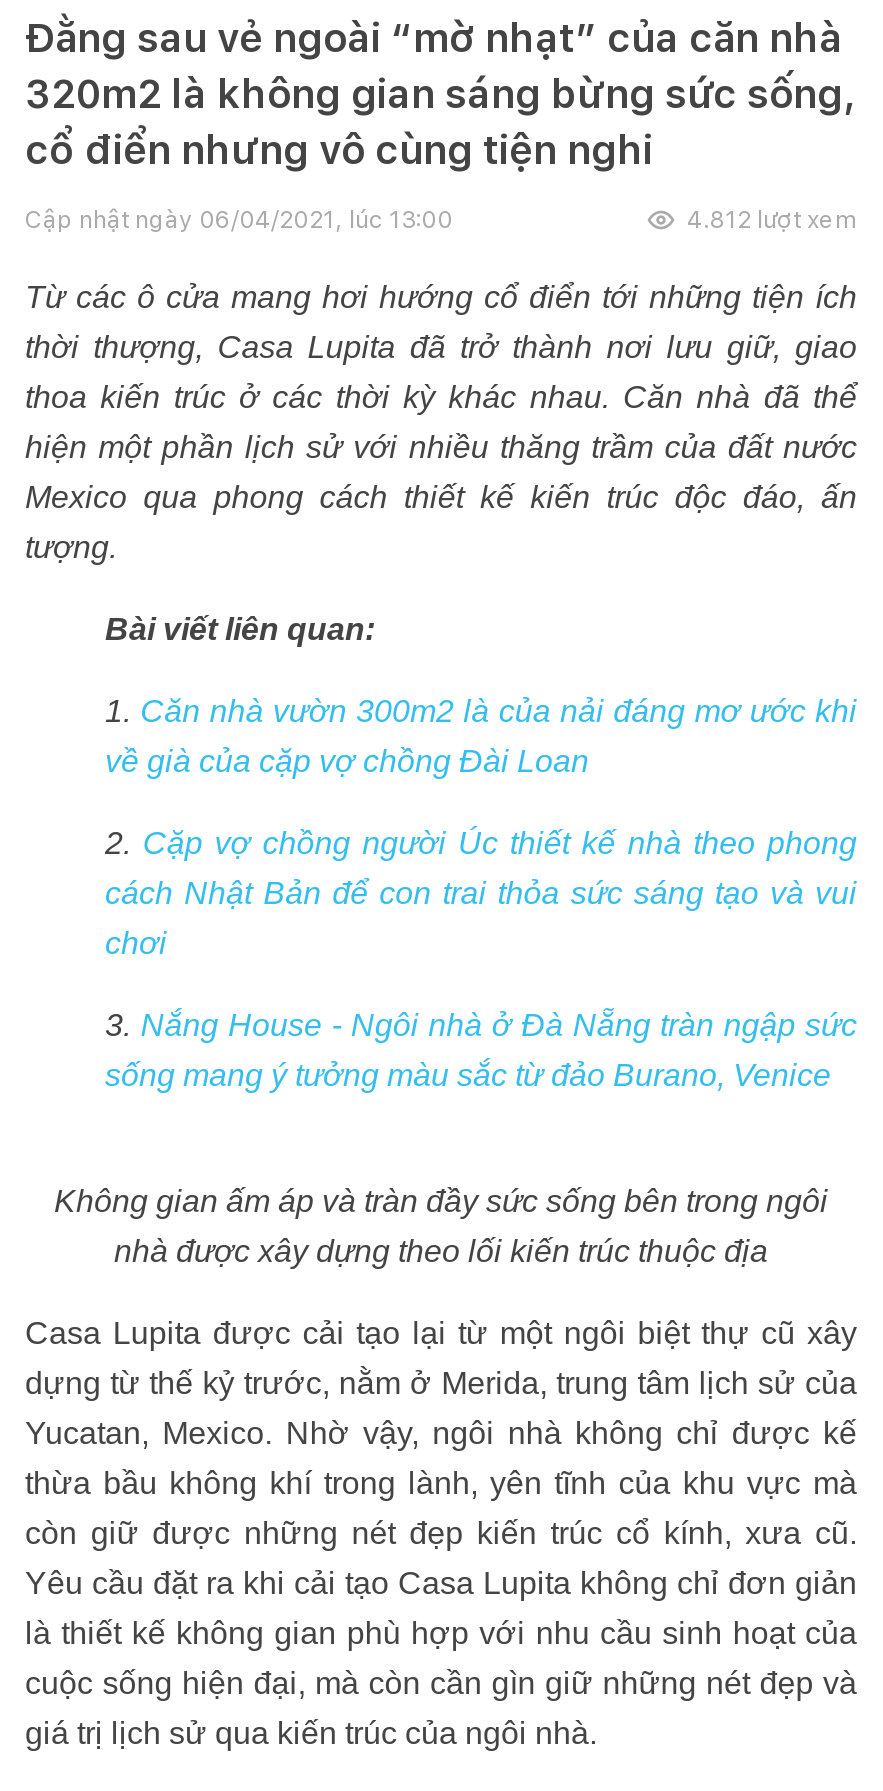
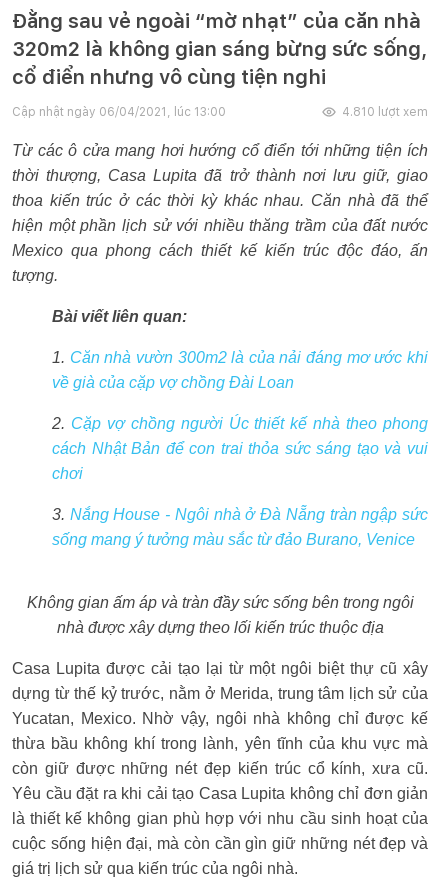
- 4.812 lượt xem
+ 4.810 lượt xem
